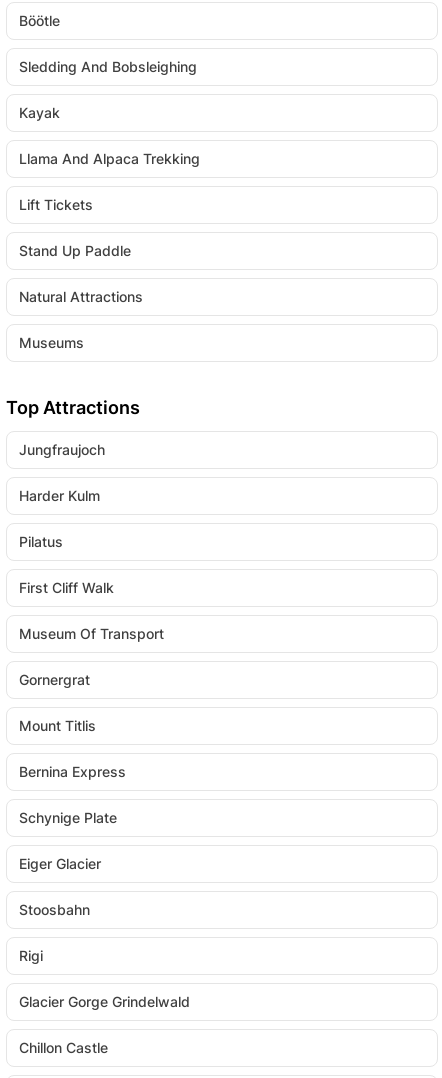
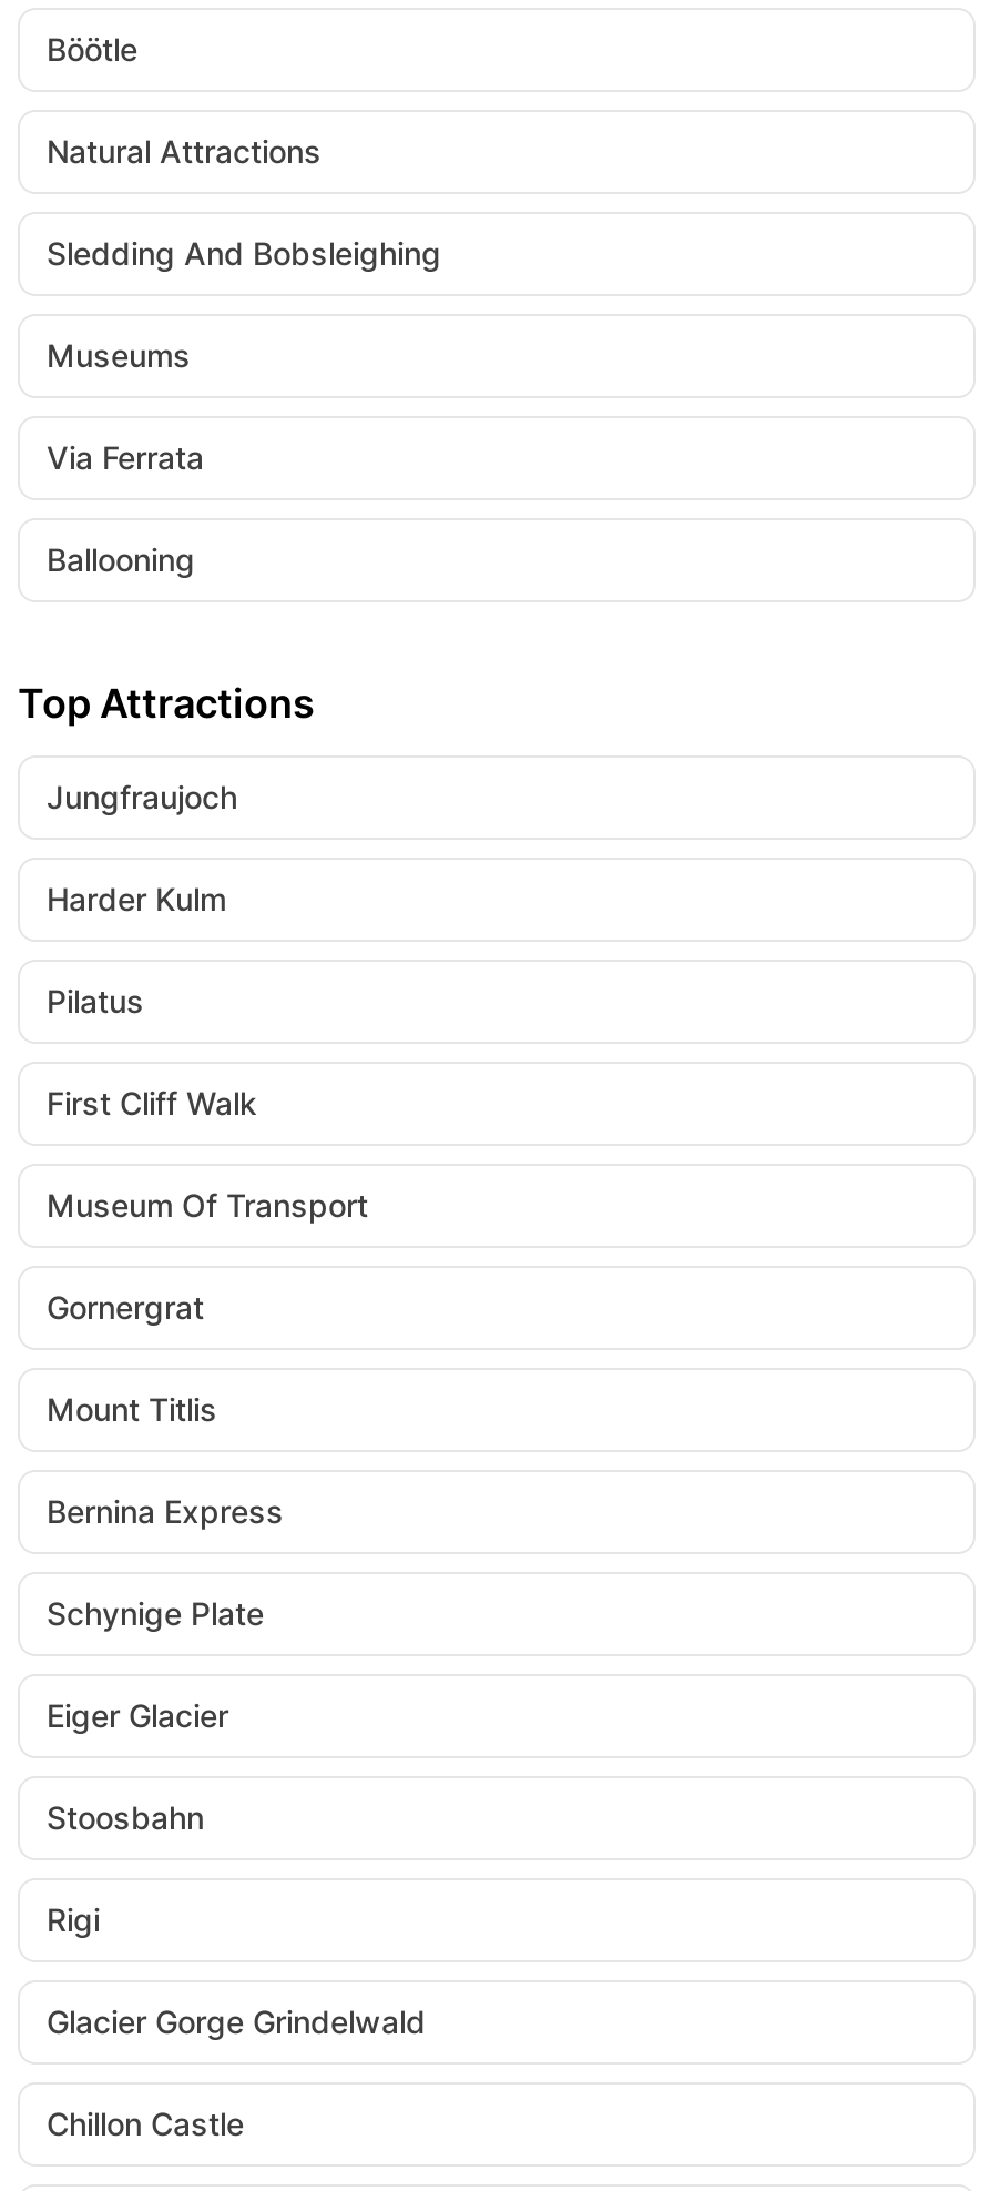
moved down: Sledding And Bobsleighing

- Kayak
- Llama And Alpaca Trekking
- Lift Tickets
- Stand Up Paddle

moved up: Natural Attractions

moved up: Museums

+ Via Ferrata
+ Ballooning
